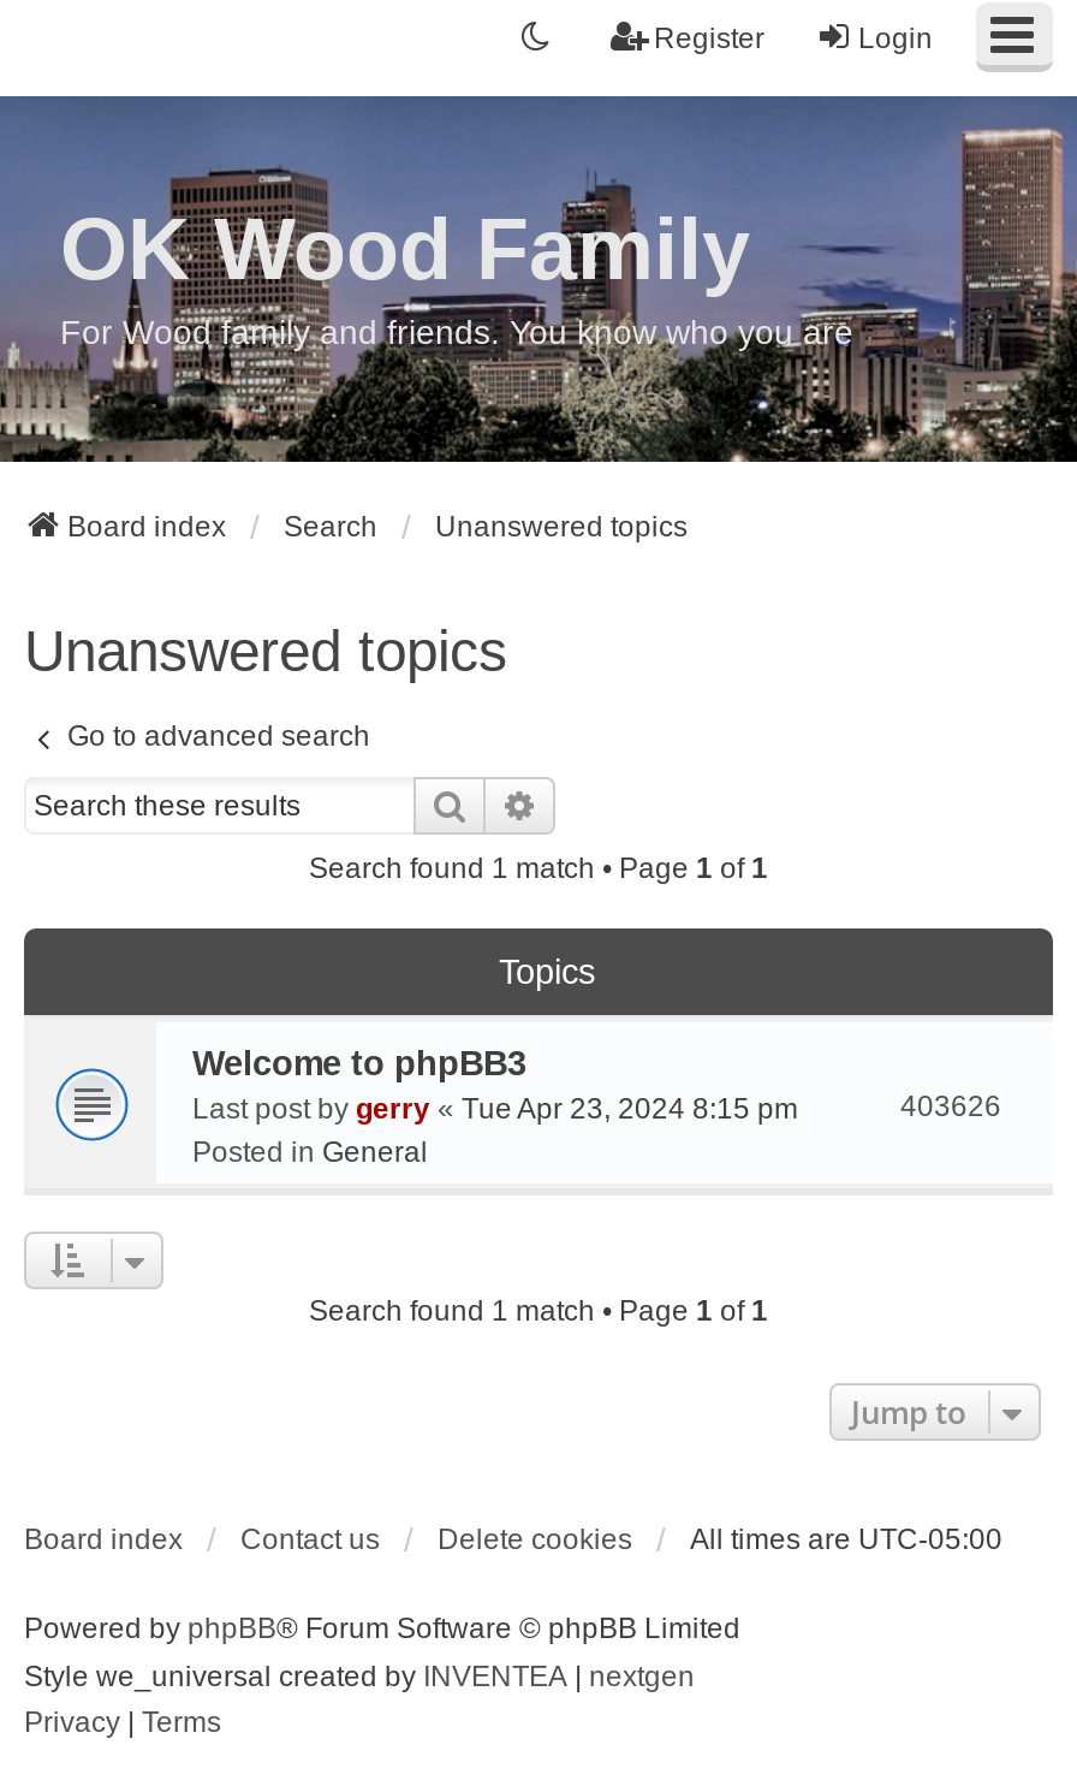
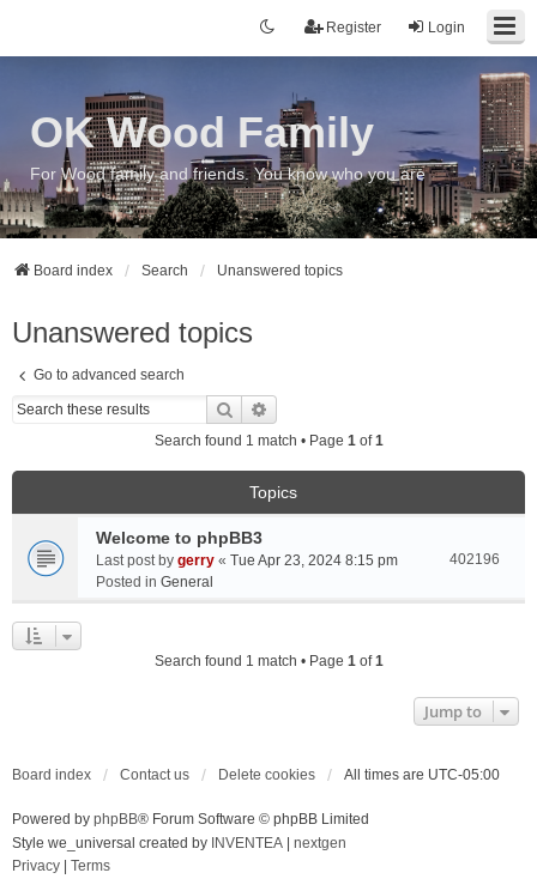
- 403626
+ 402196
